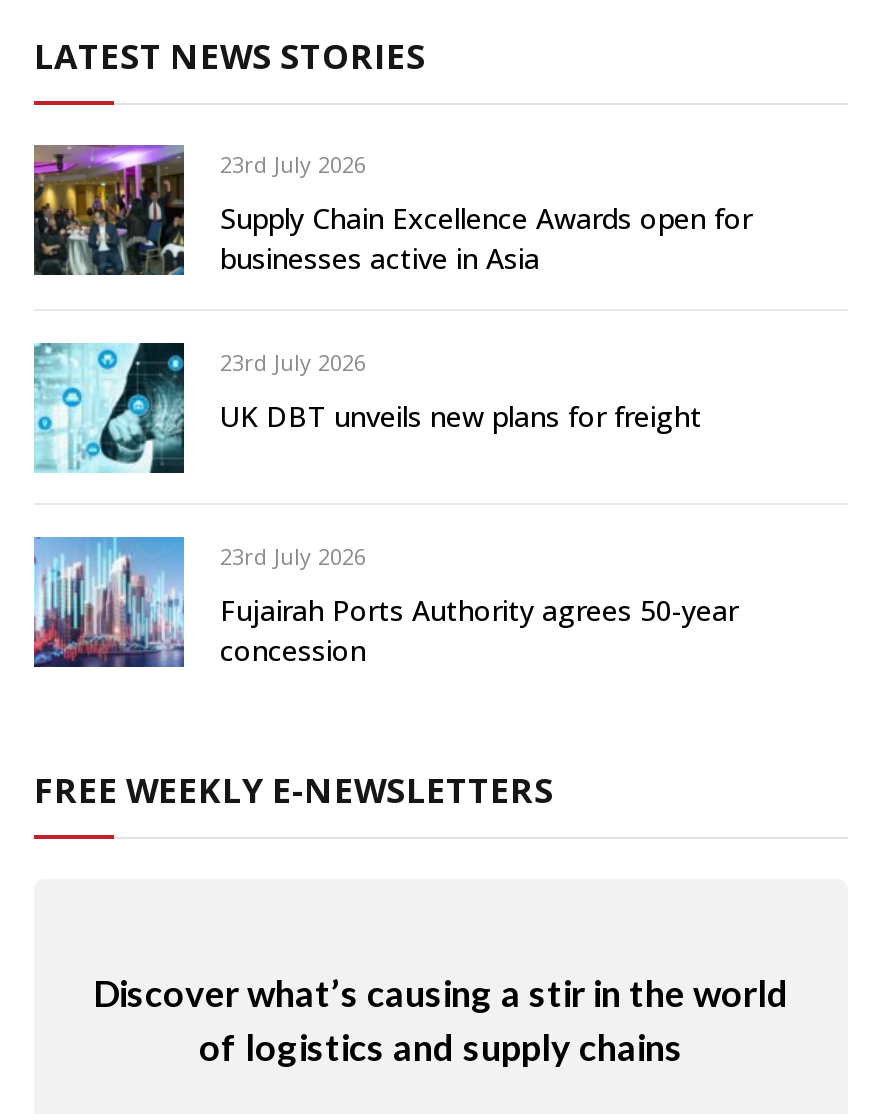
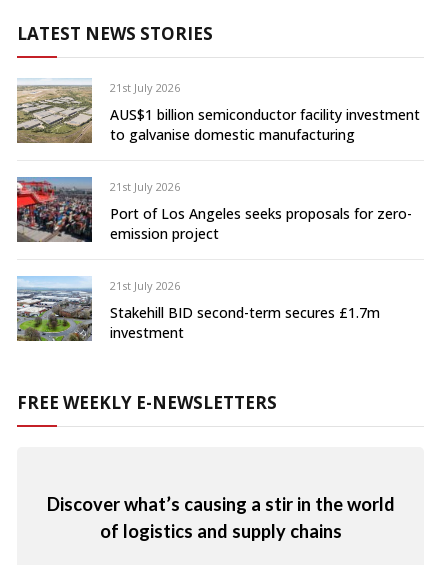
- [image]
- 23rd July 2026
+ [image]
+ 21st July 2026

- Supply Chain Excellence Awards open for
- businesses active in Asia
+ AUS$1 billion semiconductor facility investment
+ to galvanise domestic manufacturing

- [image]
- 23rd July 2026
+ [image]
+ 21st July 2026

- UK DBT unveils new plans for freight
+ Port of Los Angeles seeks proposals for zero-
+ emission project

- [image]
- 23rd July 2026
+ [image]
+ 21st July 2026

- Fujairah Ports Authority agrees 50-year
- concession
+ Stakehill BID second-term secures £1.7m
+ investment
